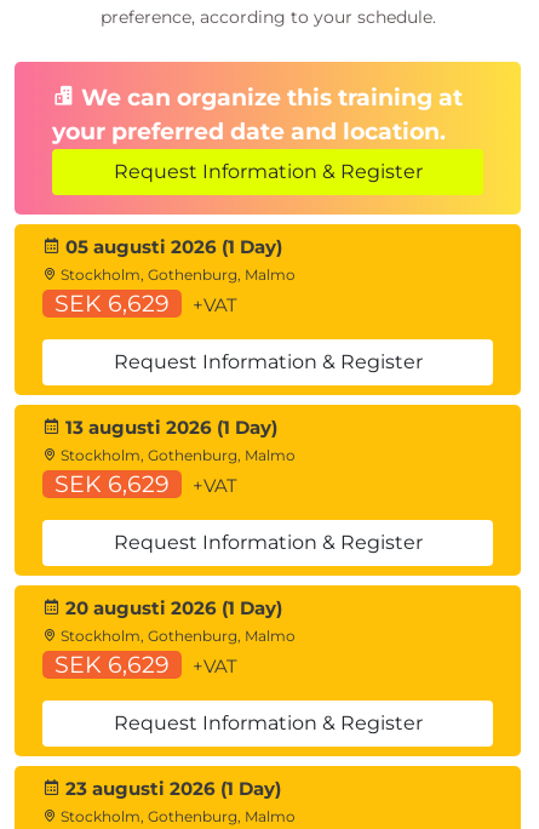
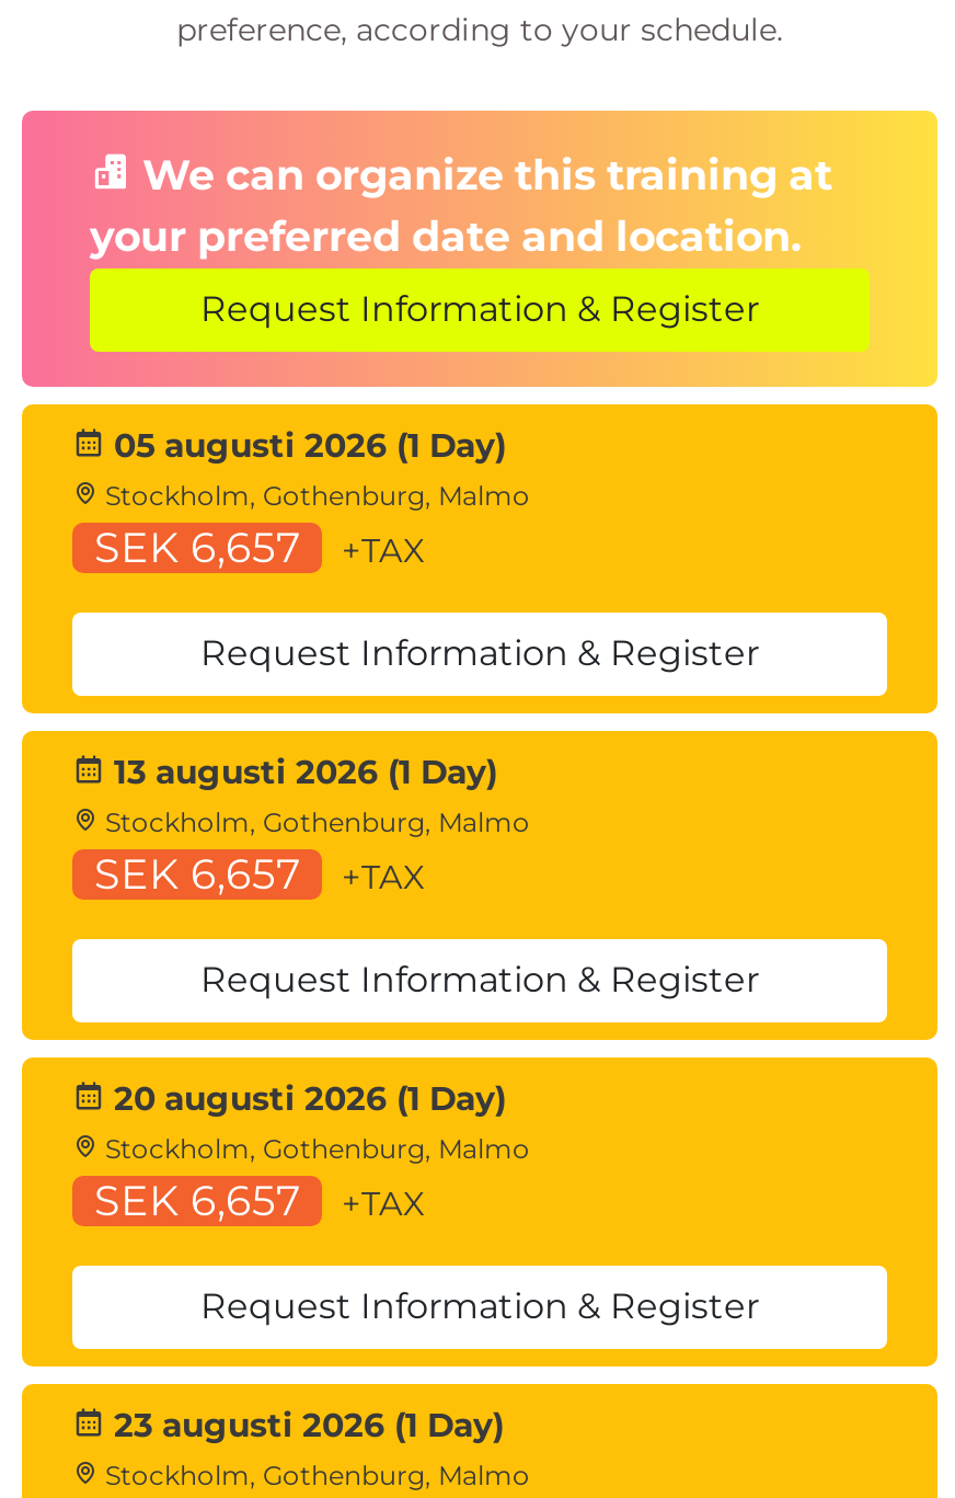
- SEK 6,629
- +VAT
+ SEK 6,657
+ +TAX

- SEK 6,629
- +VAT
+ SEK 6,657
+ +TAX

- SEK 6,629
- +VAT
+ SEK 6,657
+ +TAX
